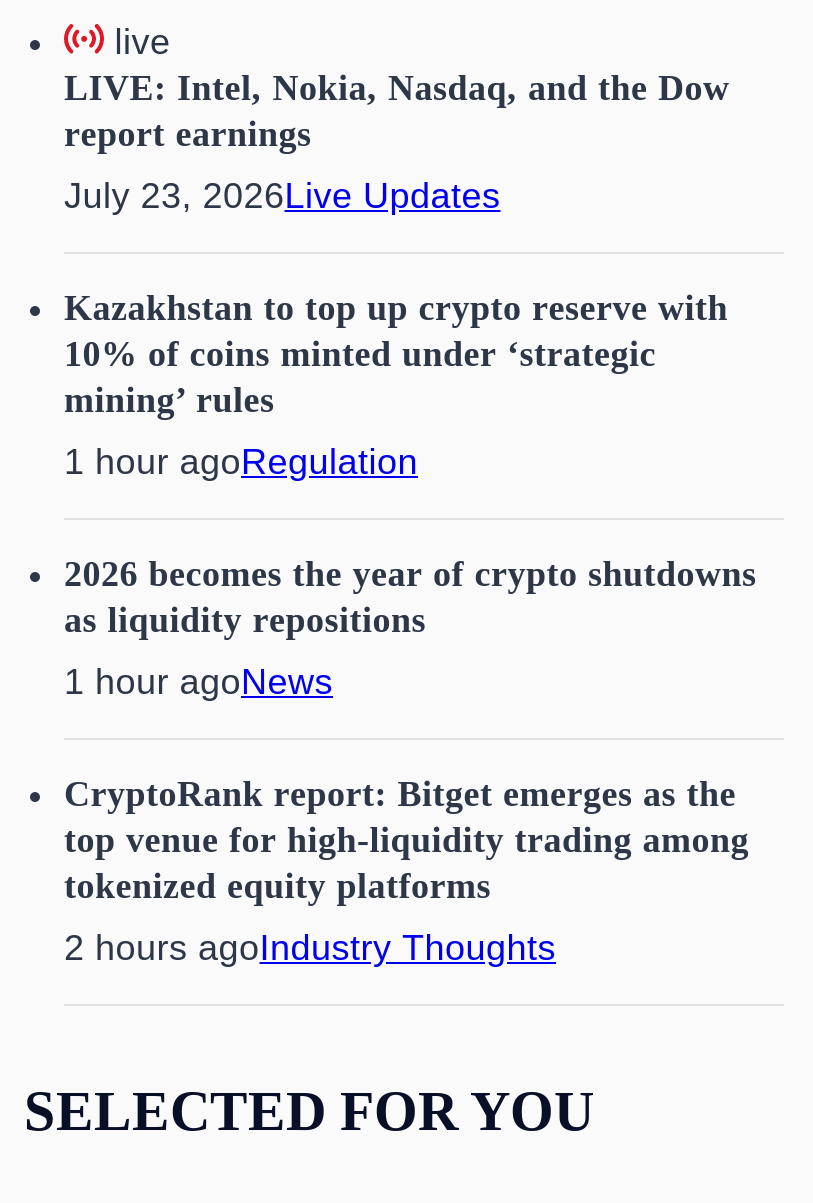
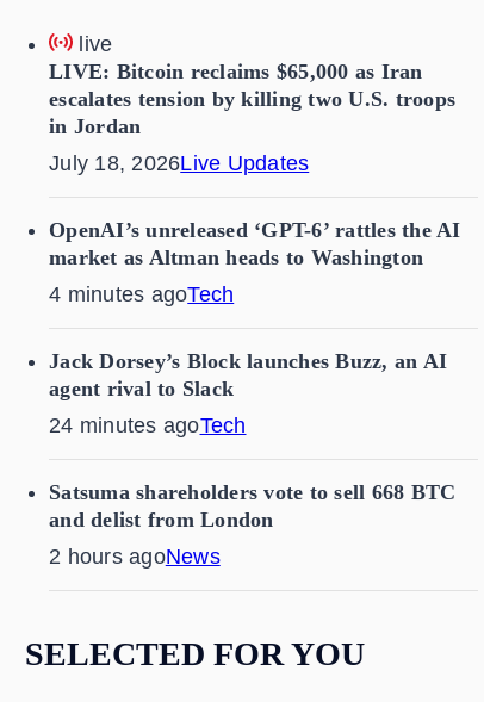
- LIVE: Intel, Nokia, Nasdaq, and the Dow
- report earnings
+ LIVE: Bitcoin reclaims $65,000 as Iran
+ escalates tension by killing two U.S. troops
+ in Jordan

- July 23, 2026Live Updates
+ July 18, 2026Live Updates

- Kazakhstan to top up crypto reserve with
- 10% of coins minted under ‘strategic
- mining’ rules
+ OpenAI’s unreleased ‘GPT-6’ rattles the AI
+ market as Altman heads to Washington

- 1 hour agoRegulation
+ 4 minutes agoTech

- 2026 becomes the year of crypto shutdowns
- as liquidity repositions
+ Jack Dorsey’s Block launches Buzz, an AI
+ agent rival to Slack

- 1 hour agoNews
+ 24 minutes agoTech

- CryptoRank report: Bitget emerges as the
- top venue for high-liquidity trading among
- tokenized equity platforms
+ Satsuma shareholders vote to sell 668 BTC
+ and delist from London

- 2 hours agoIndustry Thoughts
+ 2 hours agoNews
